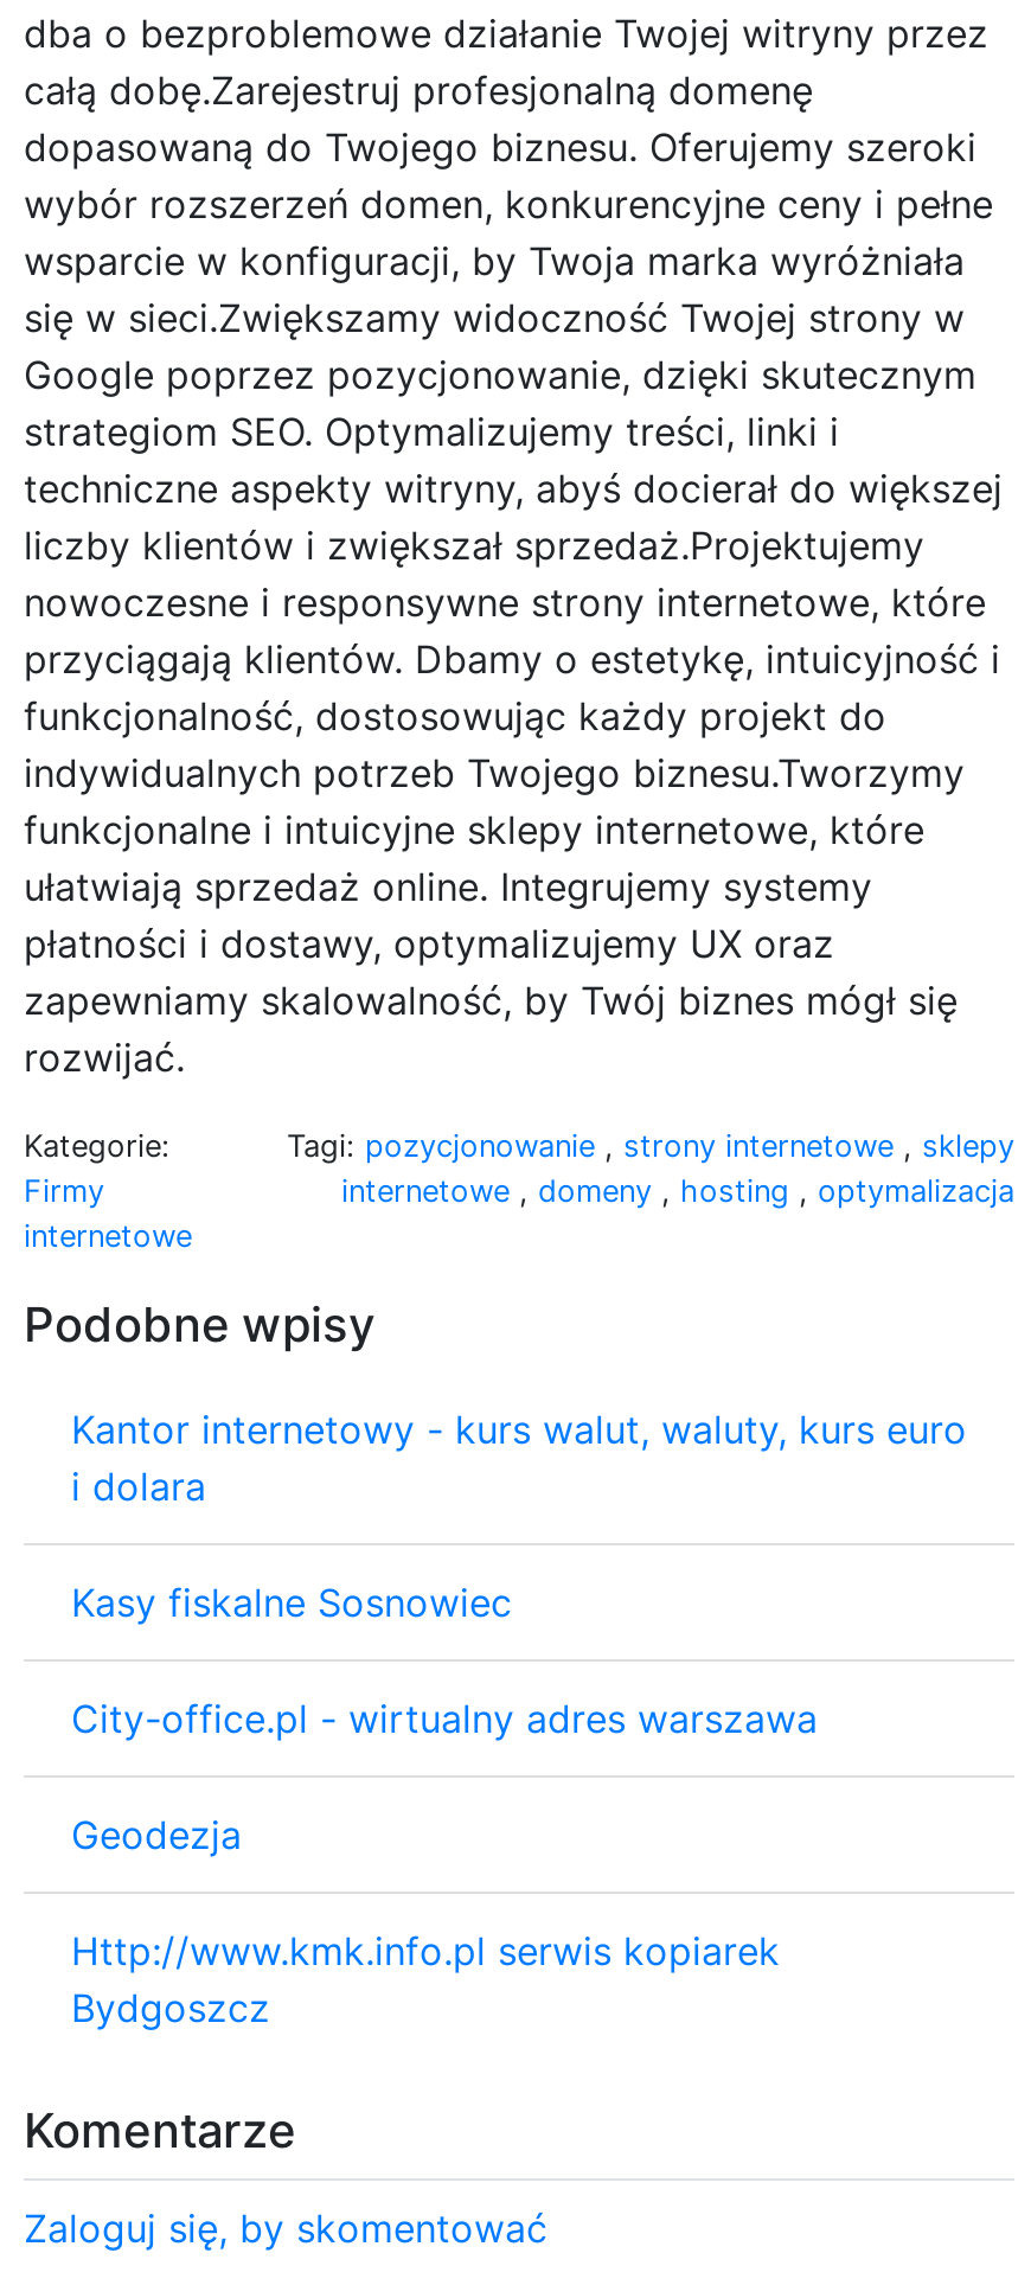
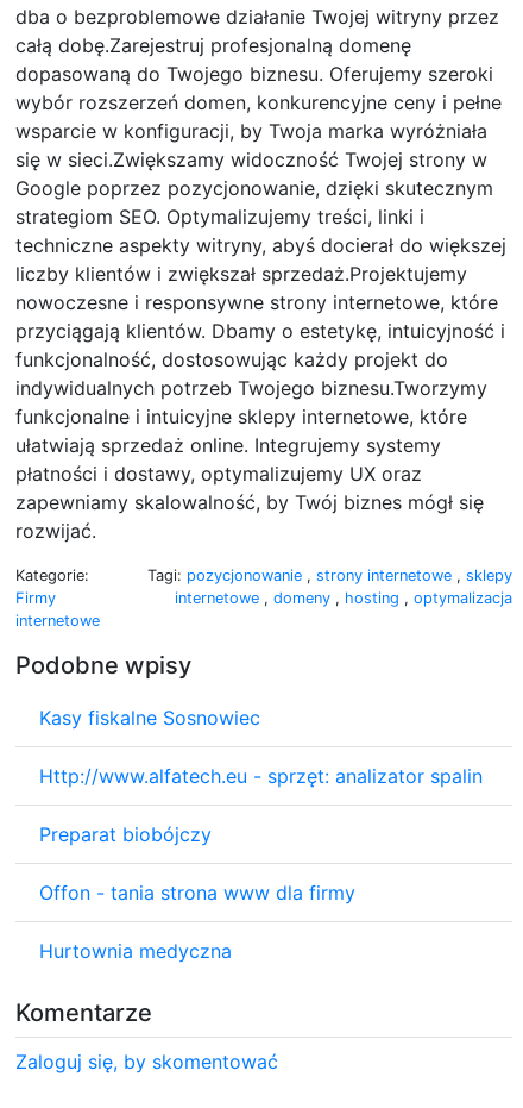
- Kantor internetowy - kurs walut, waluty, kurs euro
- i dolara

moved up: Kasy fiskalne Sosnowiec

- City-office.pl - wirtualny adres warszawa
- Geodezja
- Http://www.kmk.info.pl serwis kopiarek
- Bydgoszcz
+ Http://www.alfatech.eu - sprzęt: analizator spalin
+ Preparat biobójczy
+ Offon - tania strona www dla firmy
+ Hurtownia medyczna
